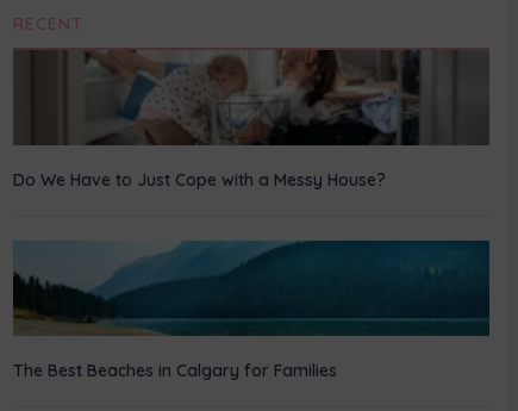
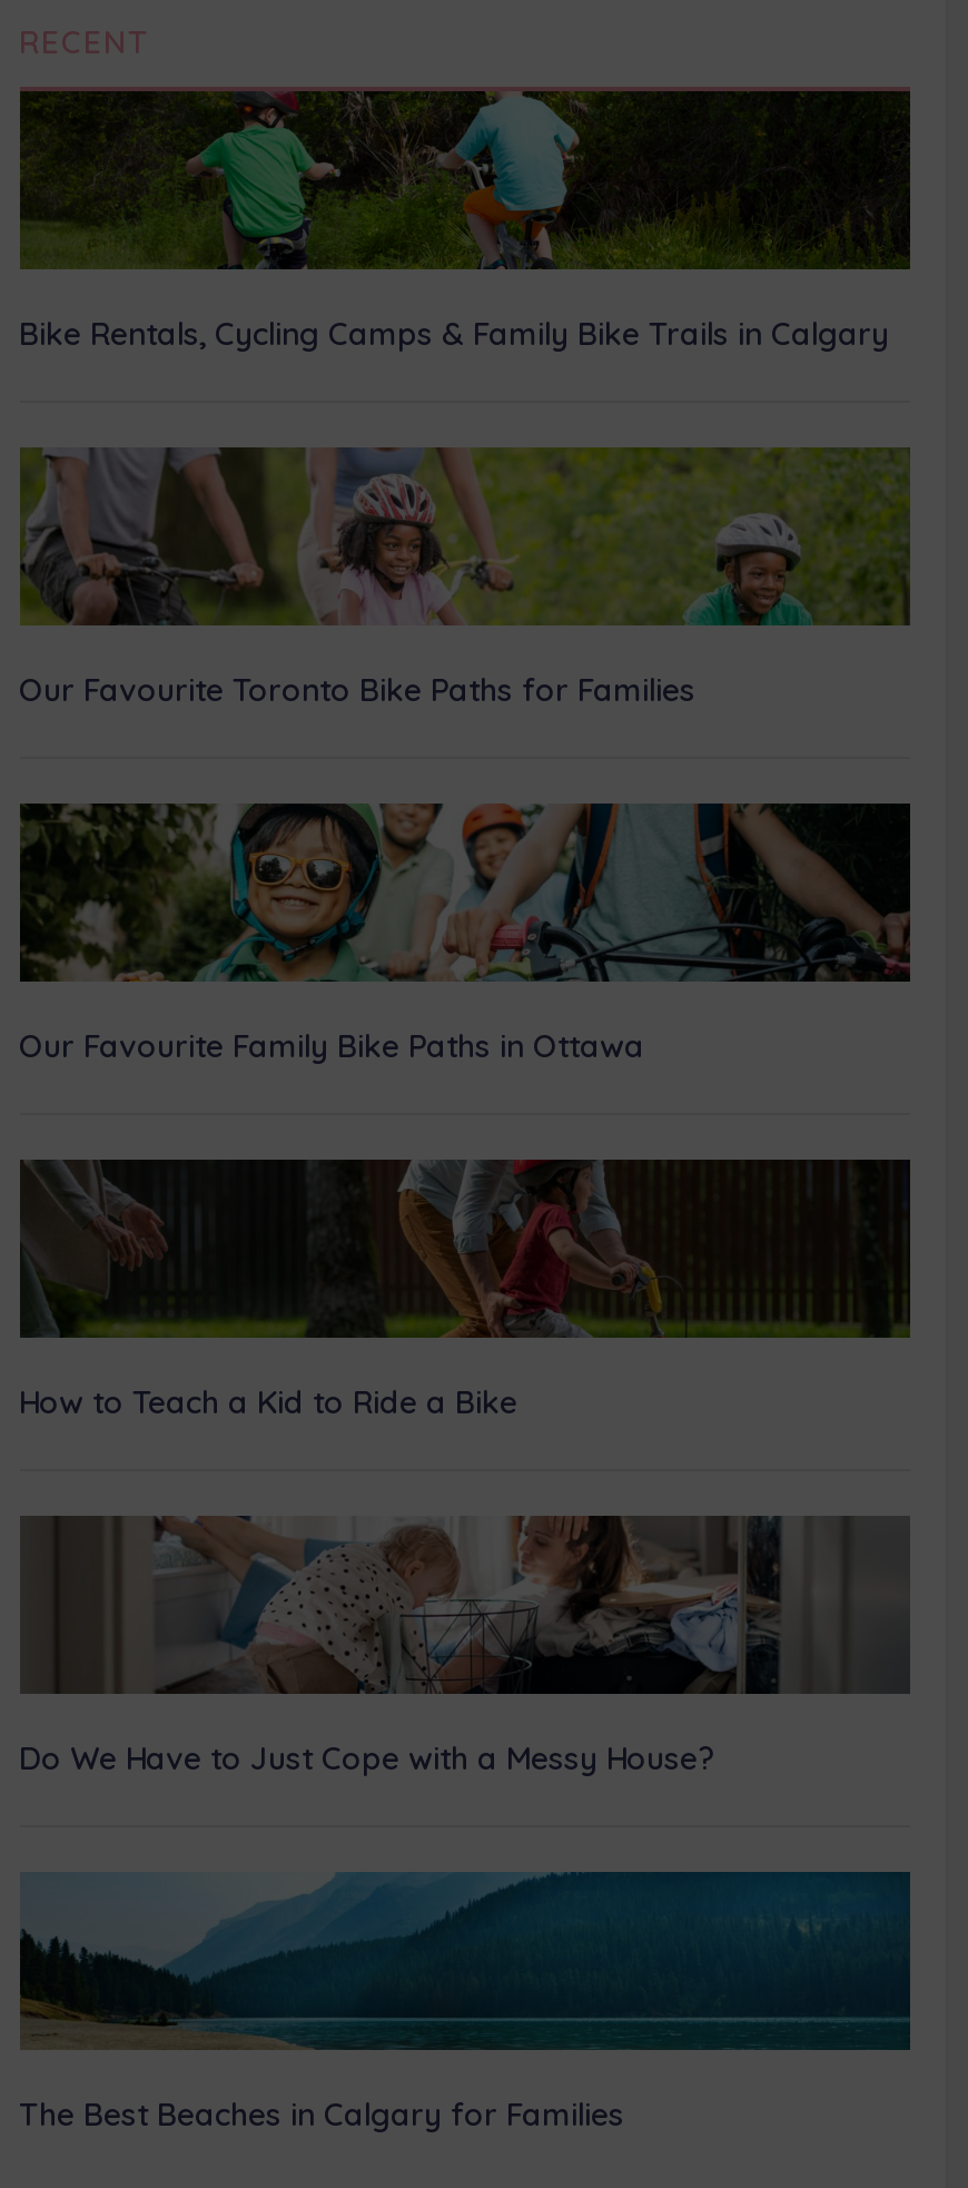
+ [image]
+ Our Favourite Toronto Bike Paths for Families

+ [image]
+ Our Favourite Family Bike Paths in Ottawa

+ [image]
+ How to Teach a Kid to Ride a Bike

+ [image]
+ Bike Rentals, Cycling Camps & Family Bike Trails in Calgary
